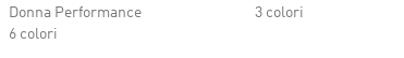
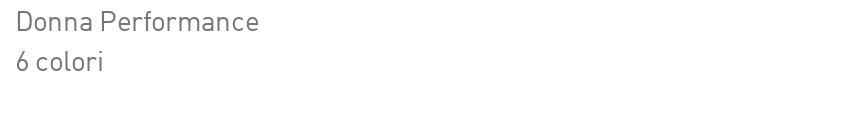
- 3 colori
